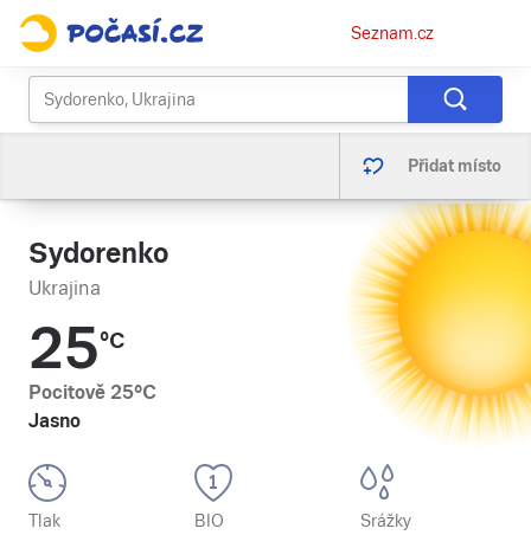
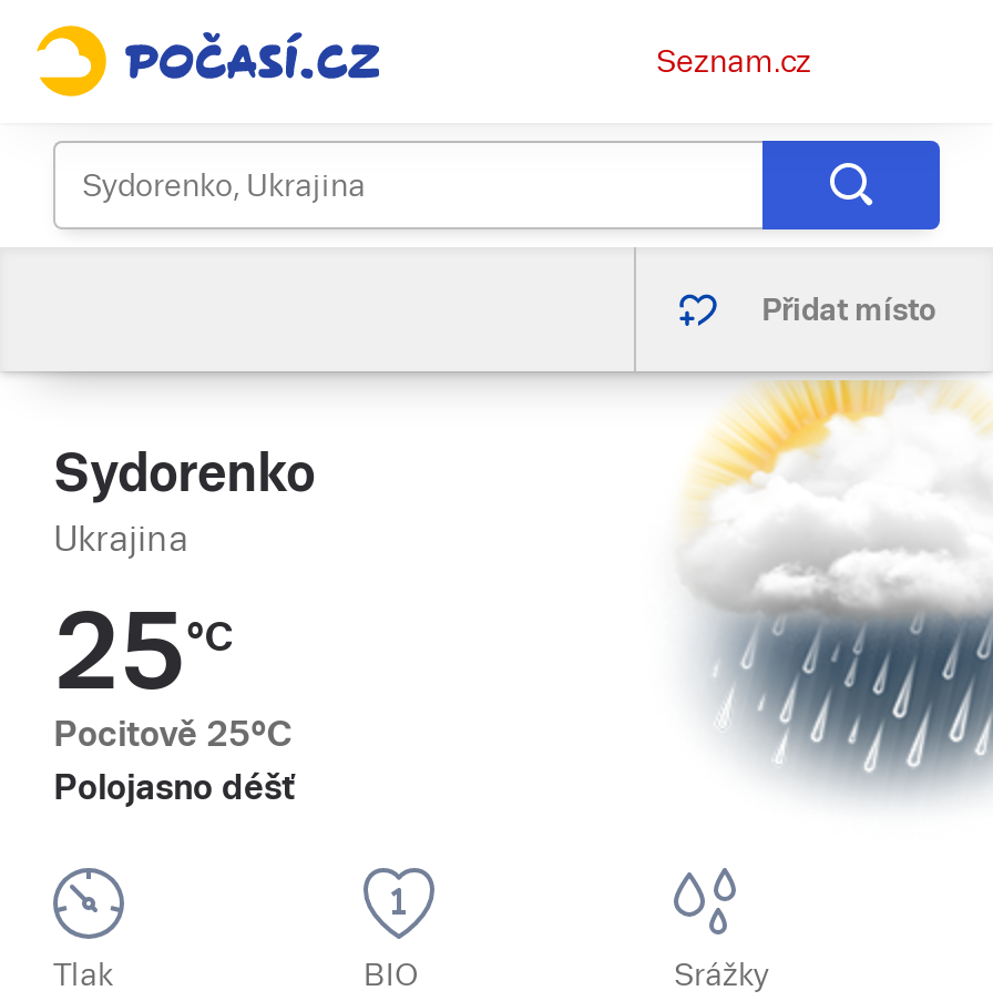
- [image]
+ [image]

- Jasno
+ Polojasno déšť
